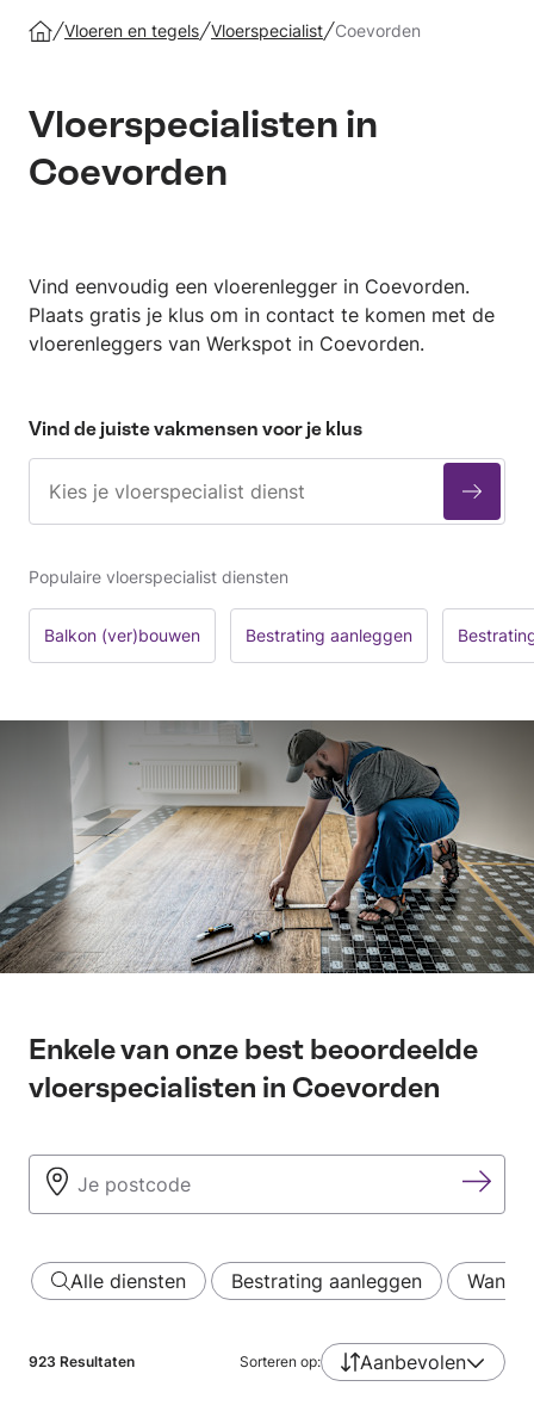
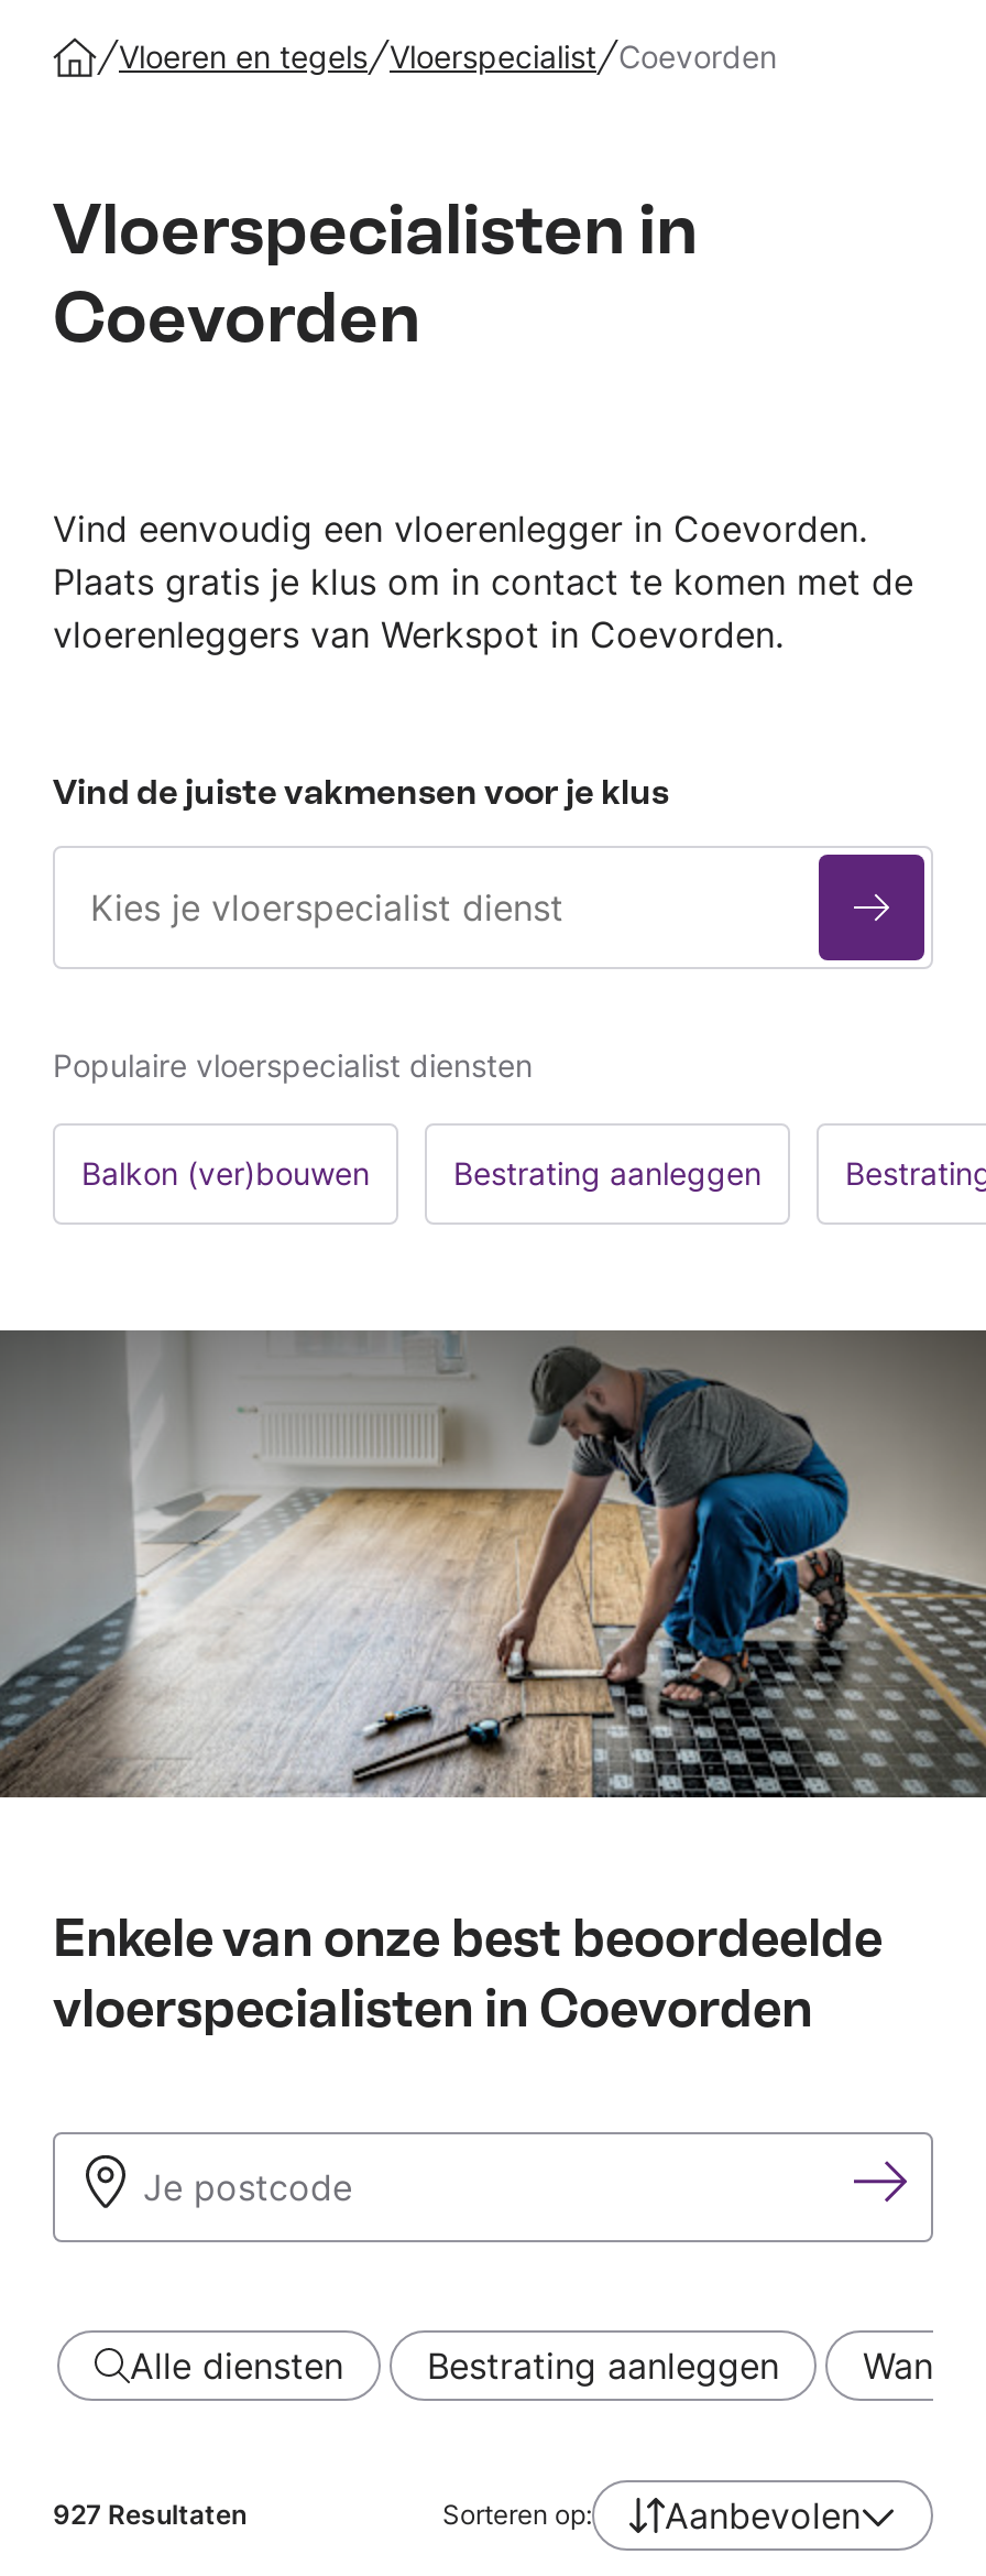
- 923 Resultaten
+ 927 Resultaten
